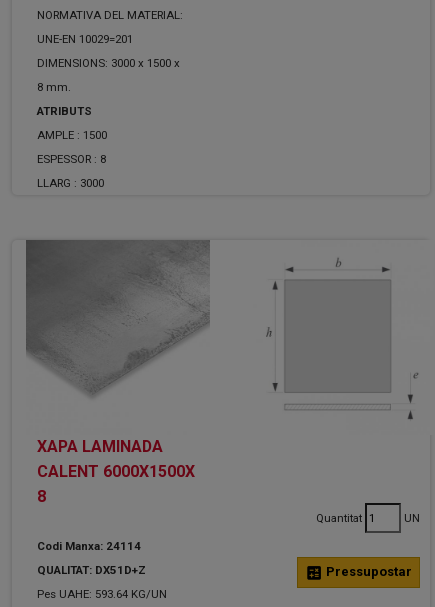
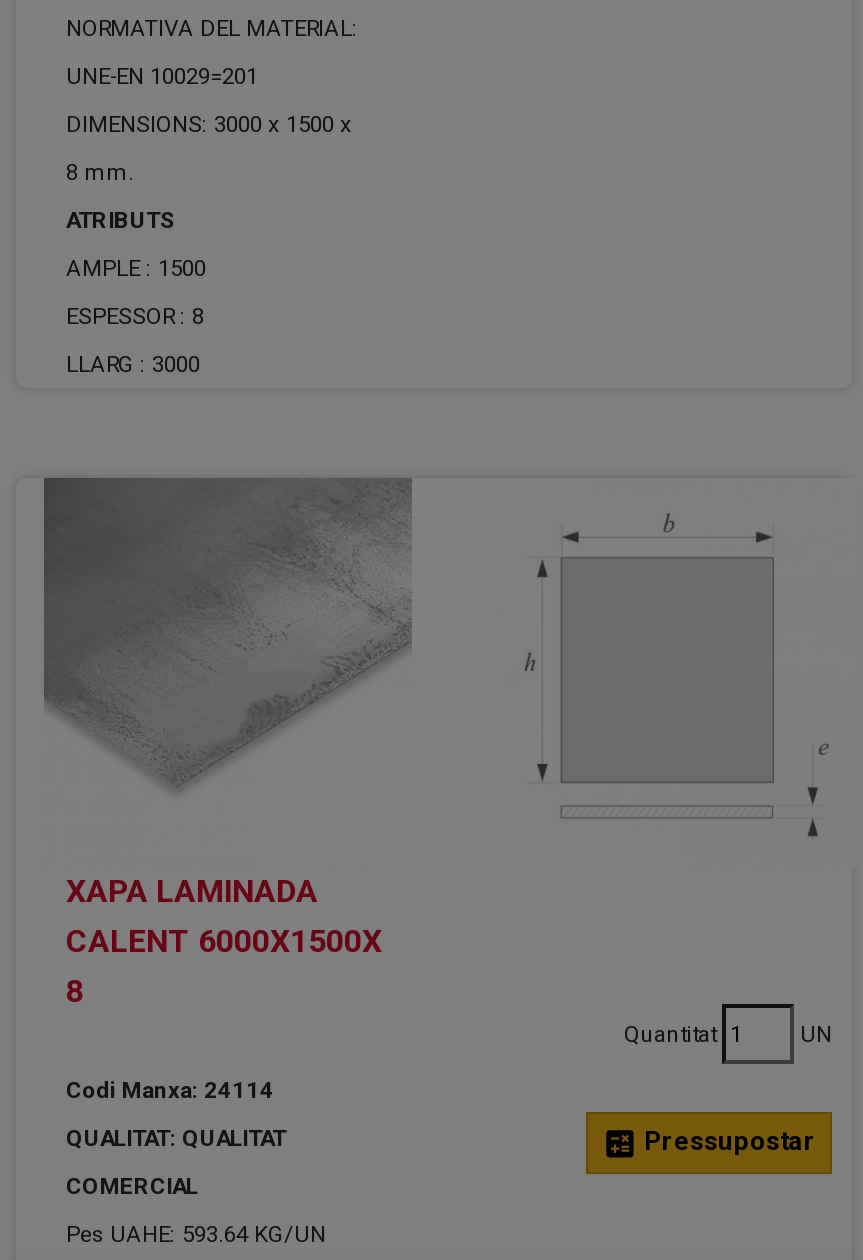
- QUALITAT: DX51D+Z
+ QUALITAT: QUALITAT
+ COMERCIAL
